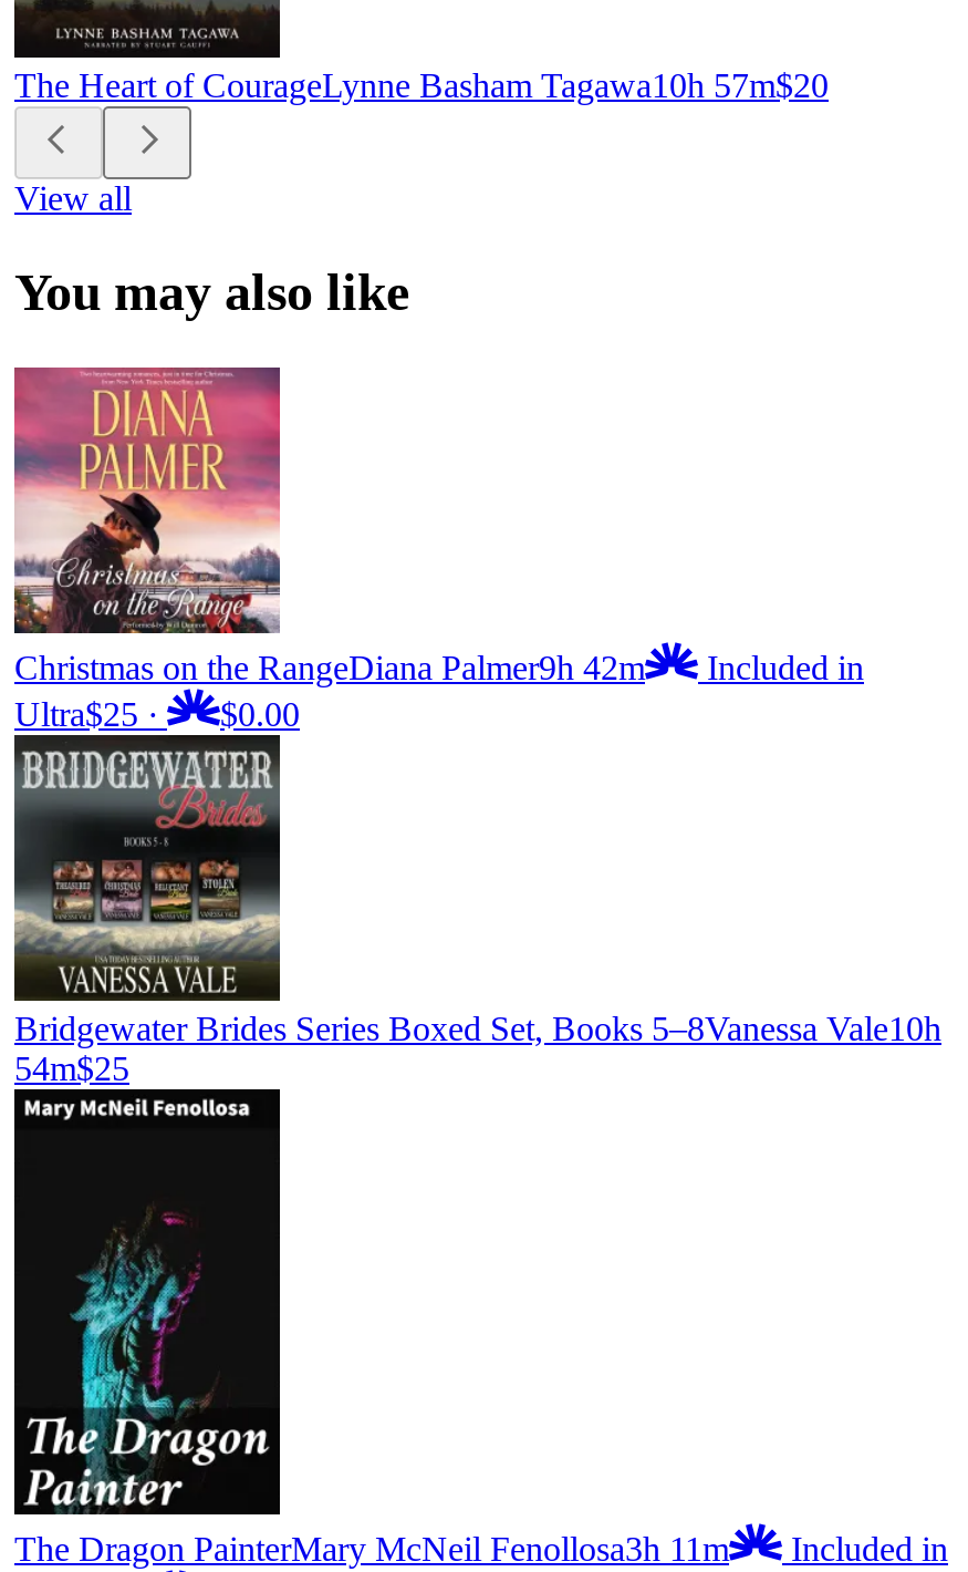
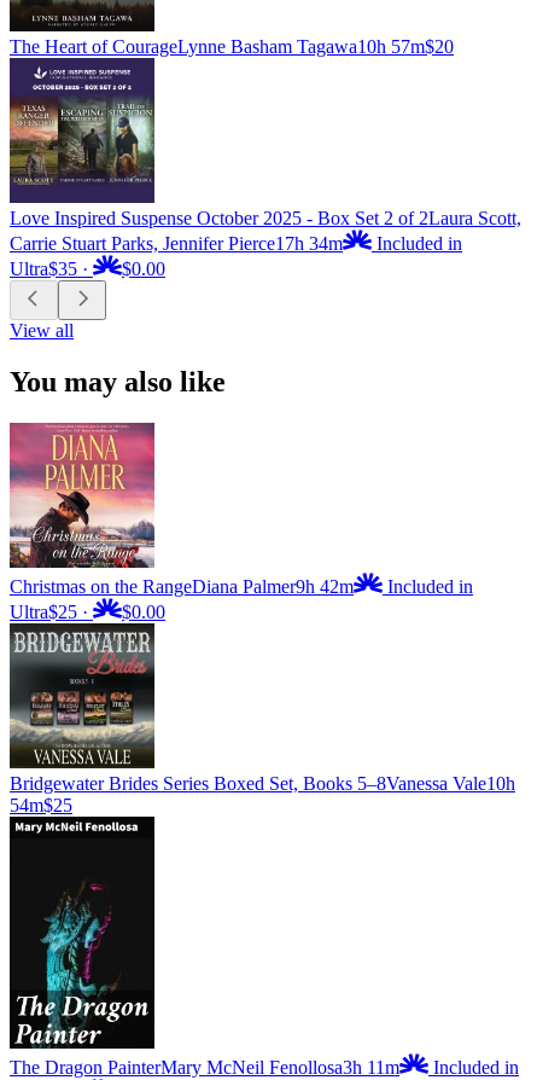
+ [image]
+ Love Inspired Suspense October 2025 - Box Set 2 of 2Laura Scott,
+ Carrie Stuart Parks, Jennifer Pierce17h 34m
+ Included in
+ Ultra$35 ·
+ $0.00
